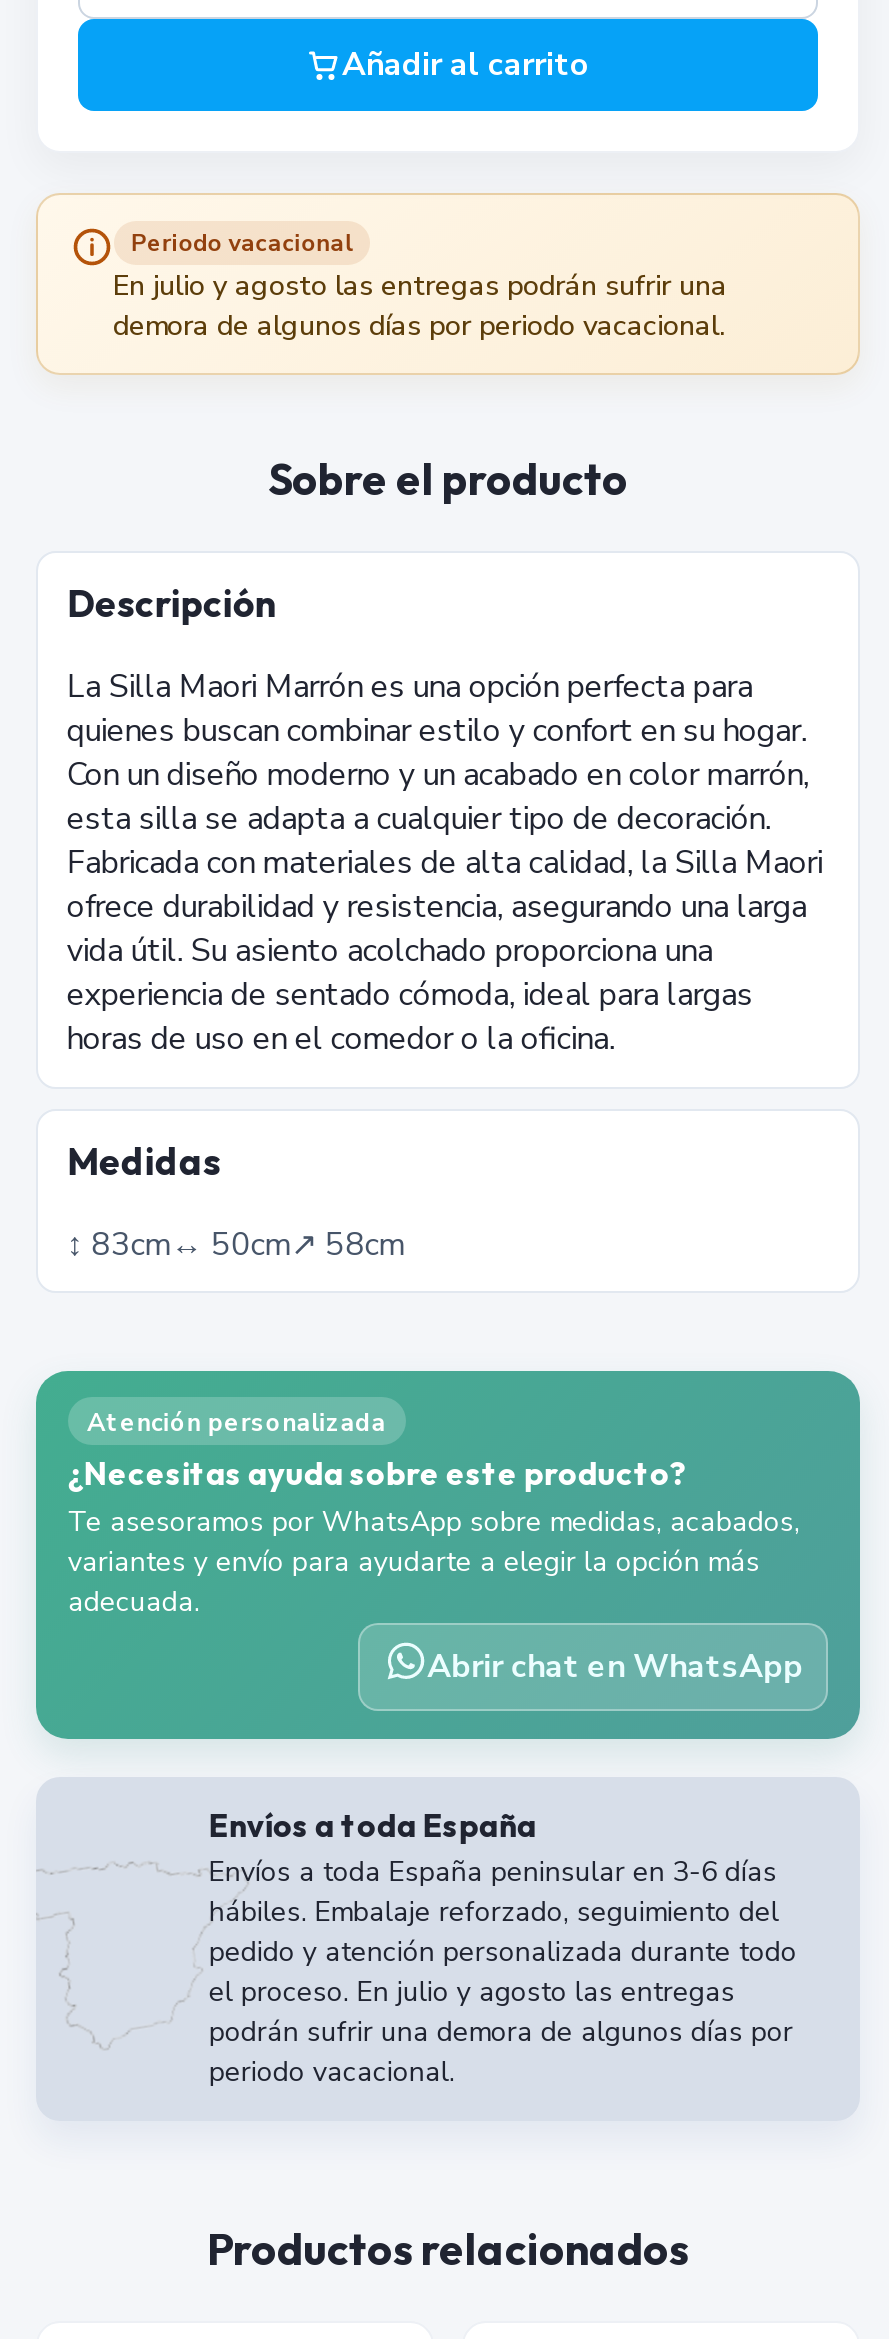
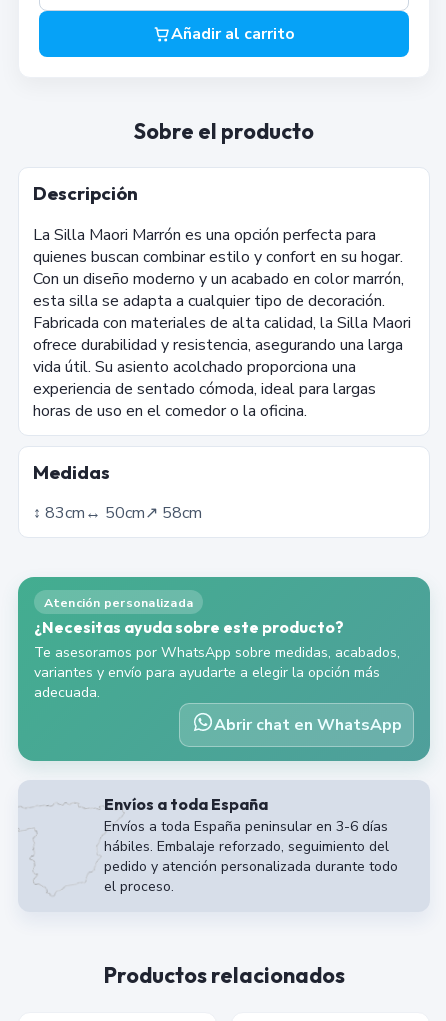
- [image]
- Periodo vacacional
- En julio y agosto las entregas podrán sufrir una
- demora de algunos días por periodo vacacional.

- el proceso. En julio y agosto las entregas
- podrán sufrir una demora de algunos días por
- periodo vacacional.
+ el proceso.
